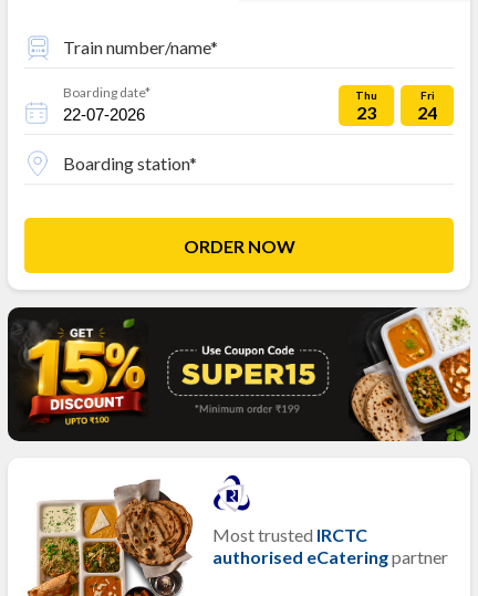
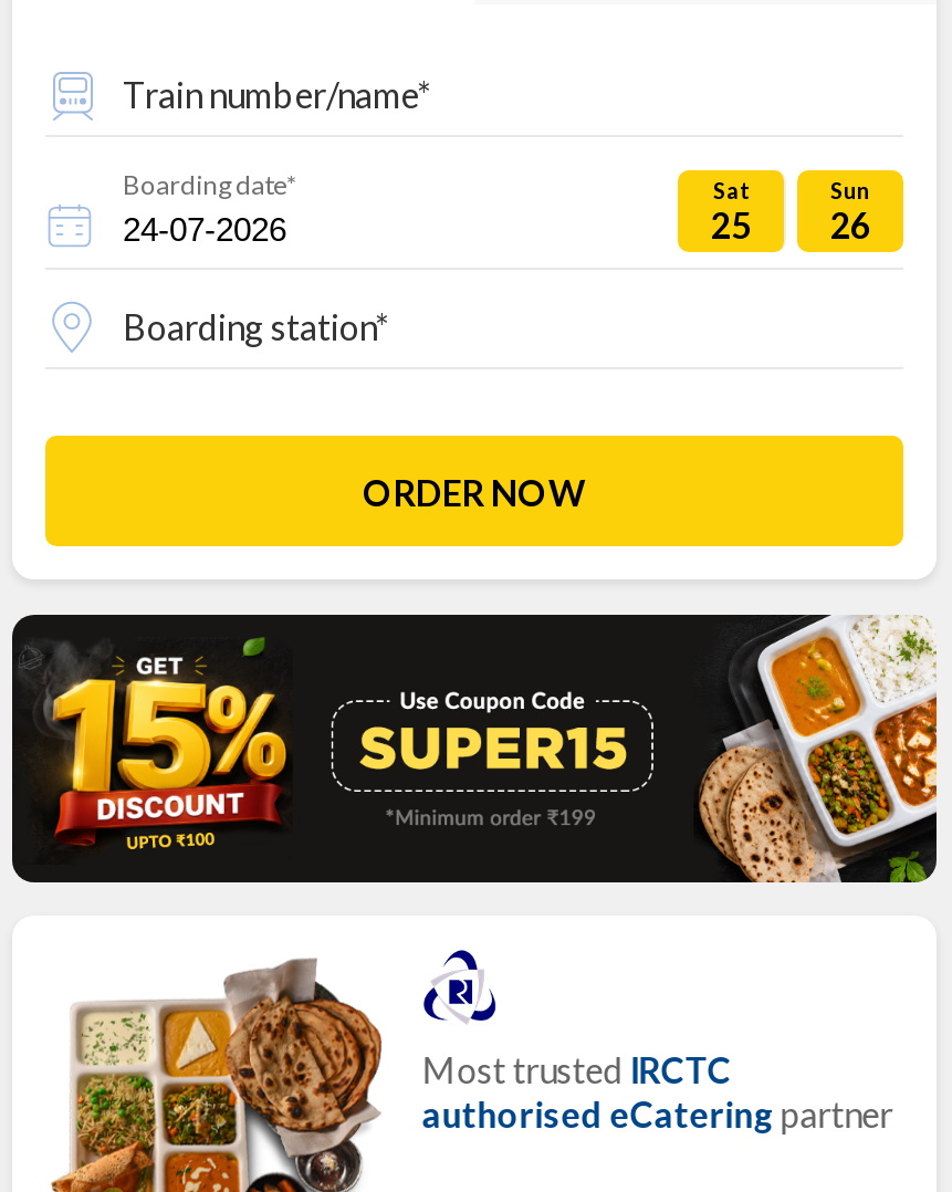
- Thu
- 23
+ Sat
+ 25

- Fri
- 24
+ Sun
+ 26
